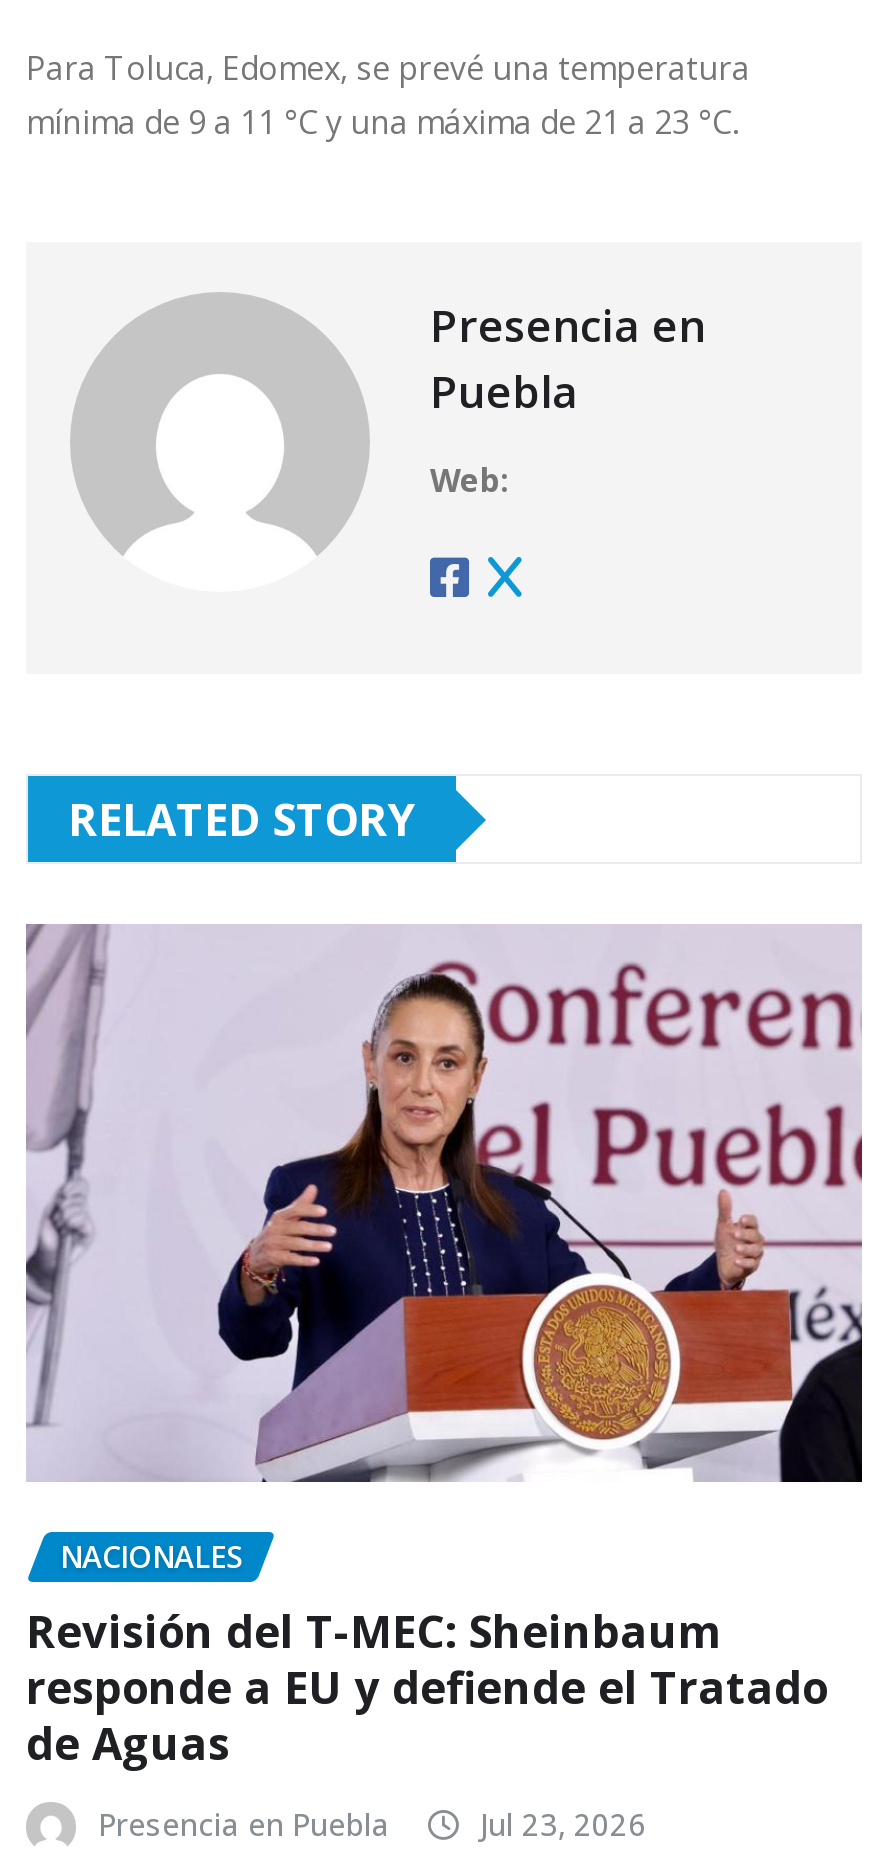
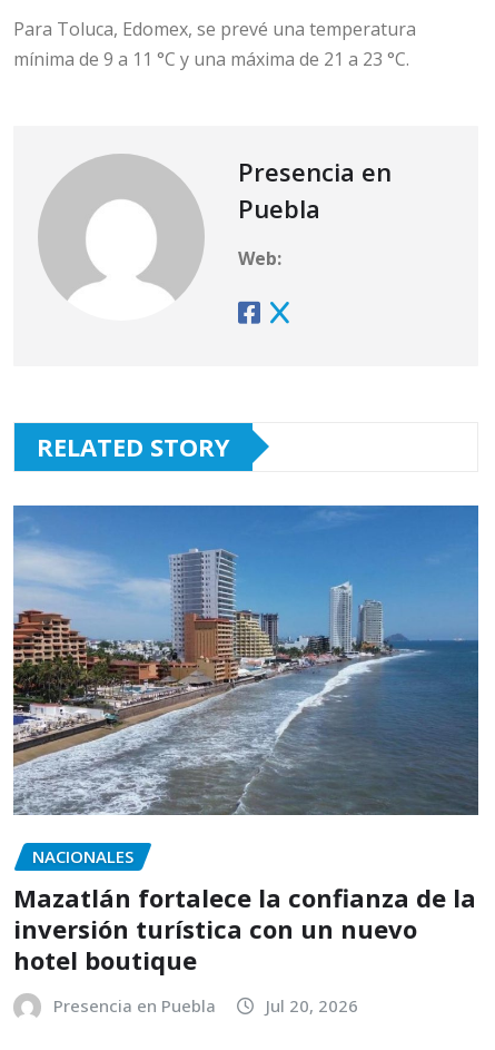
- [image]
+ [image]

- Revisión del T-MEC: Sheinbaum
- responde a EU y defiende el Tratado
- de Aguas
+ Mazatlán fortalece la confianza de la
+ inversión turística con un nuevo
+ hotel boutique

- Jul 23, 2026
+ Jul 20, 2026
